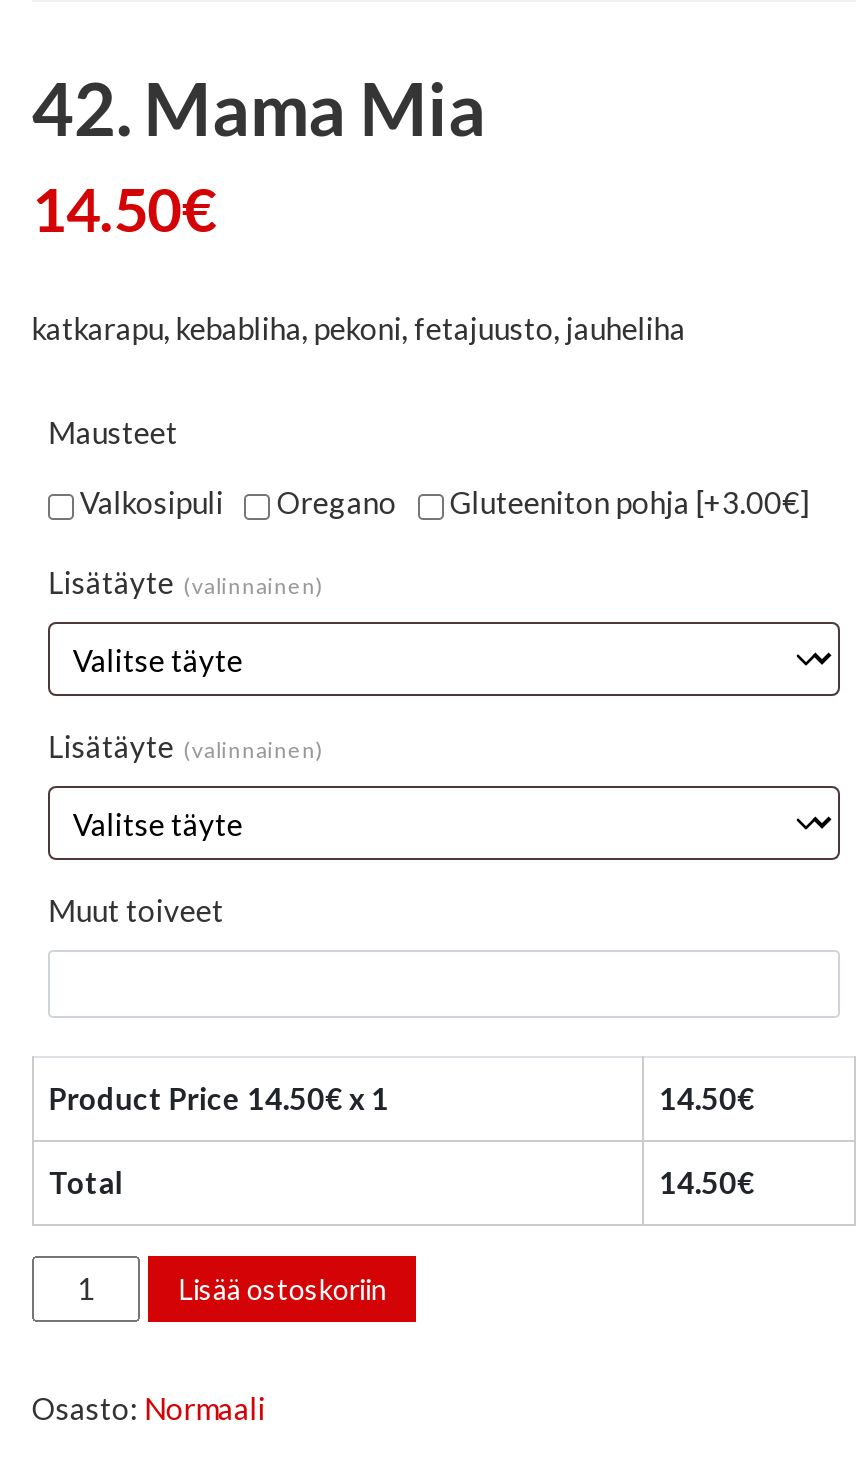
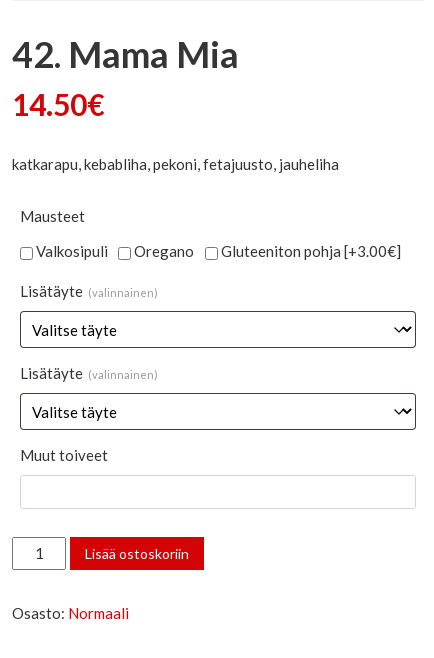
- Product Price 14.50€ x 1
- 14.50€
- Total
- 14.50€
